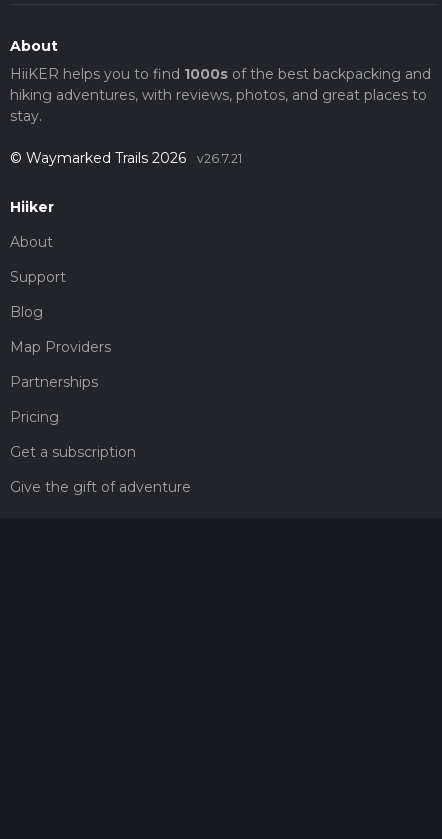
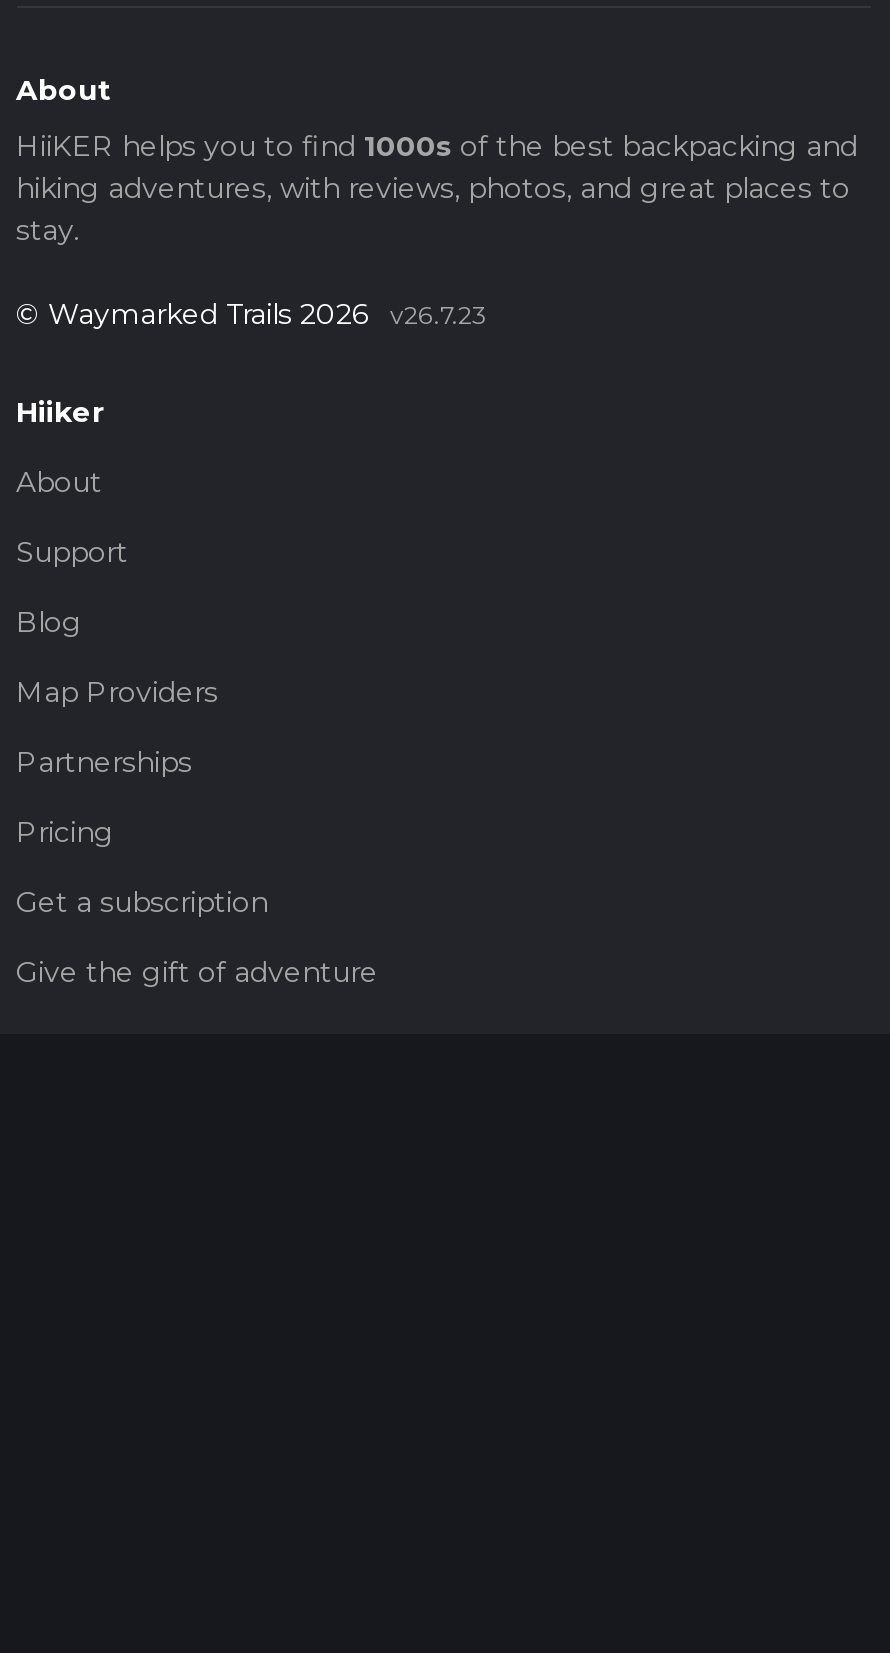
- © Waymarked Trails 2026 v26.7.21
+ © Waymarked Trails 2026 v26.7.23
